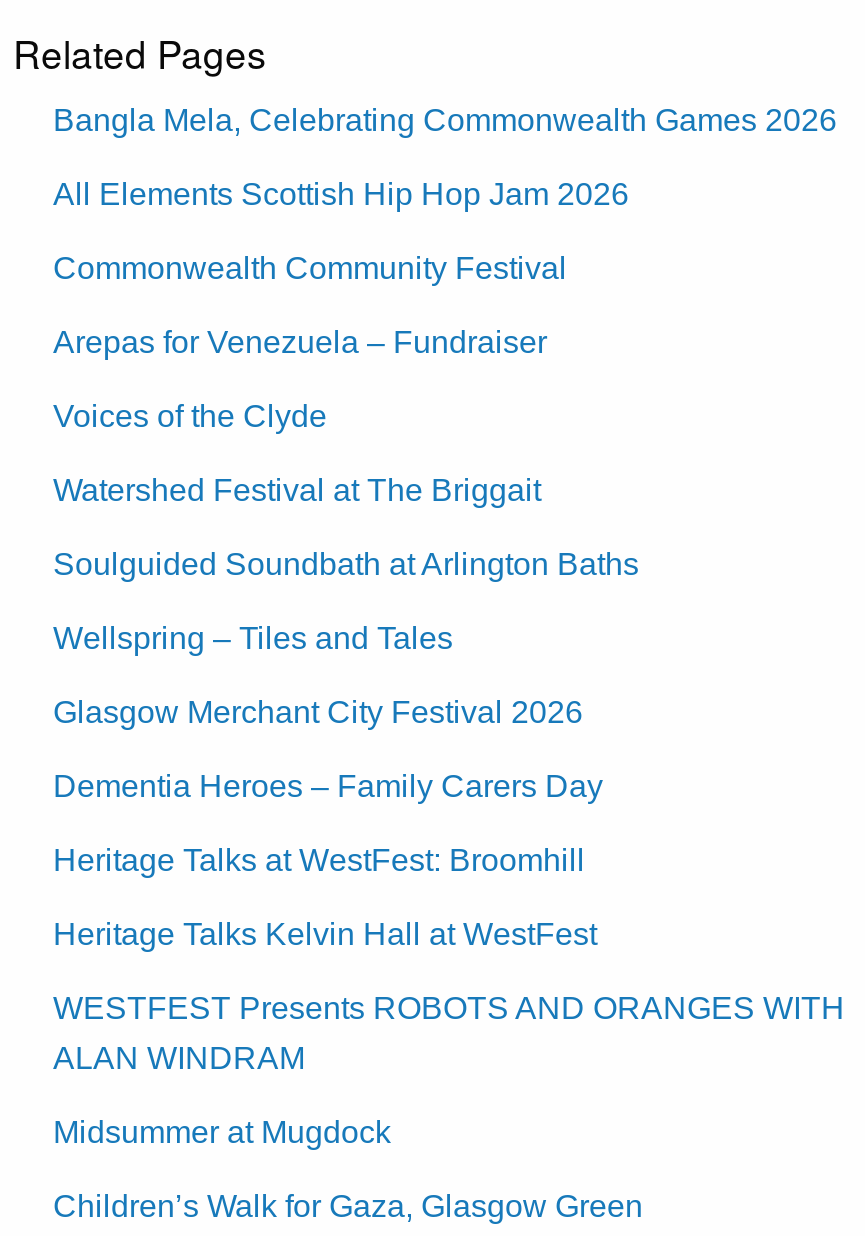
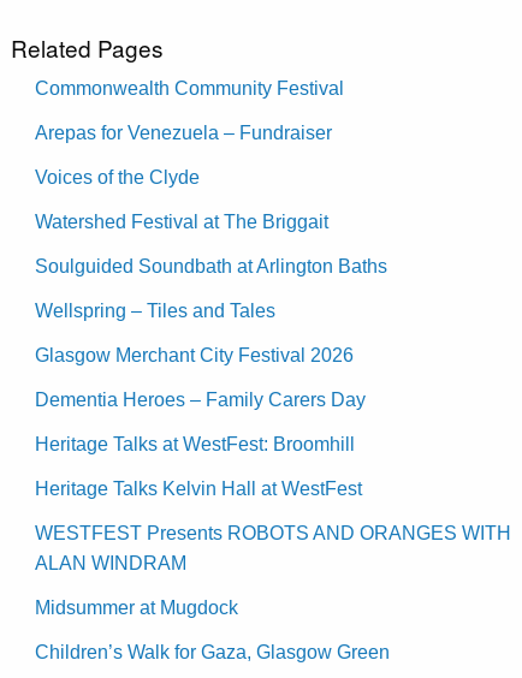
- Bangla Mela, Celebrating Commonwealth Games 2026
- All Elements Scottish Hip Hop Jam 2026
